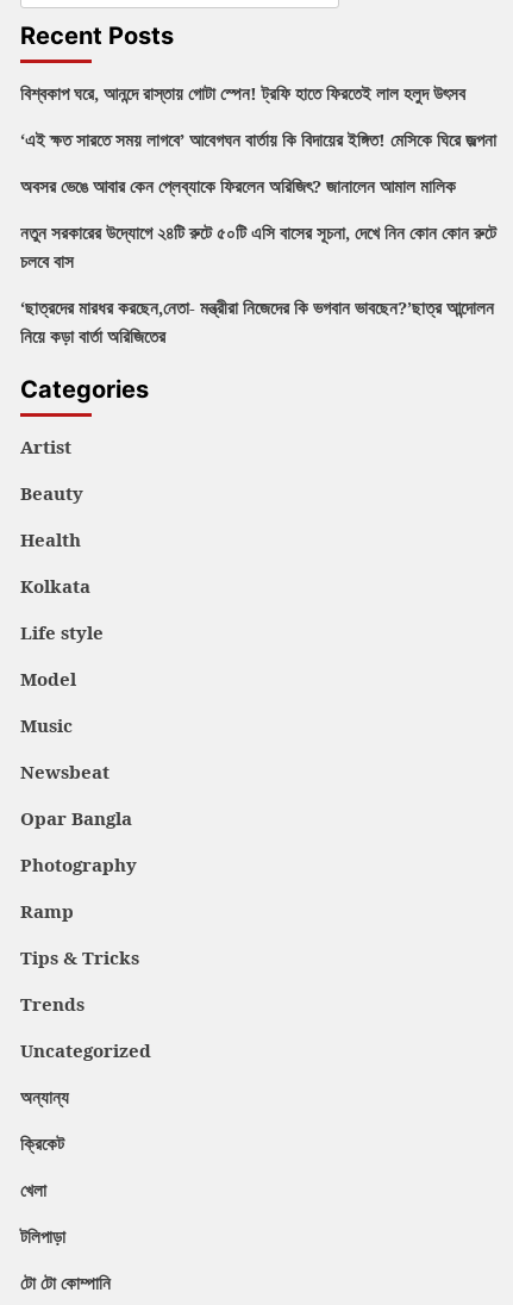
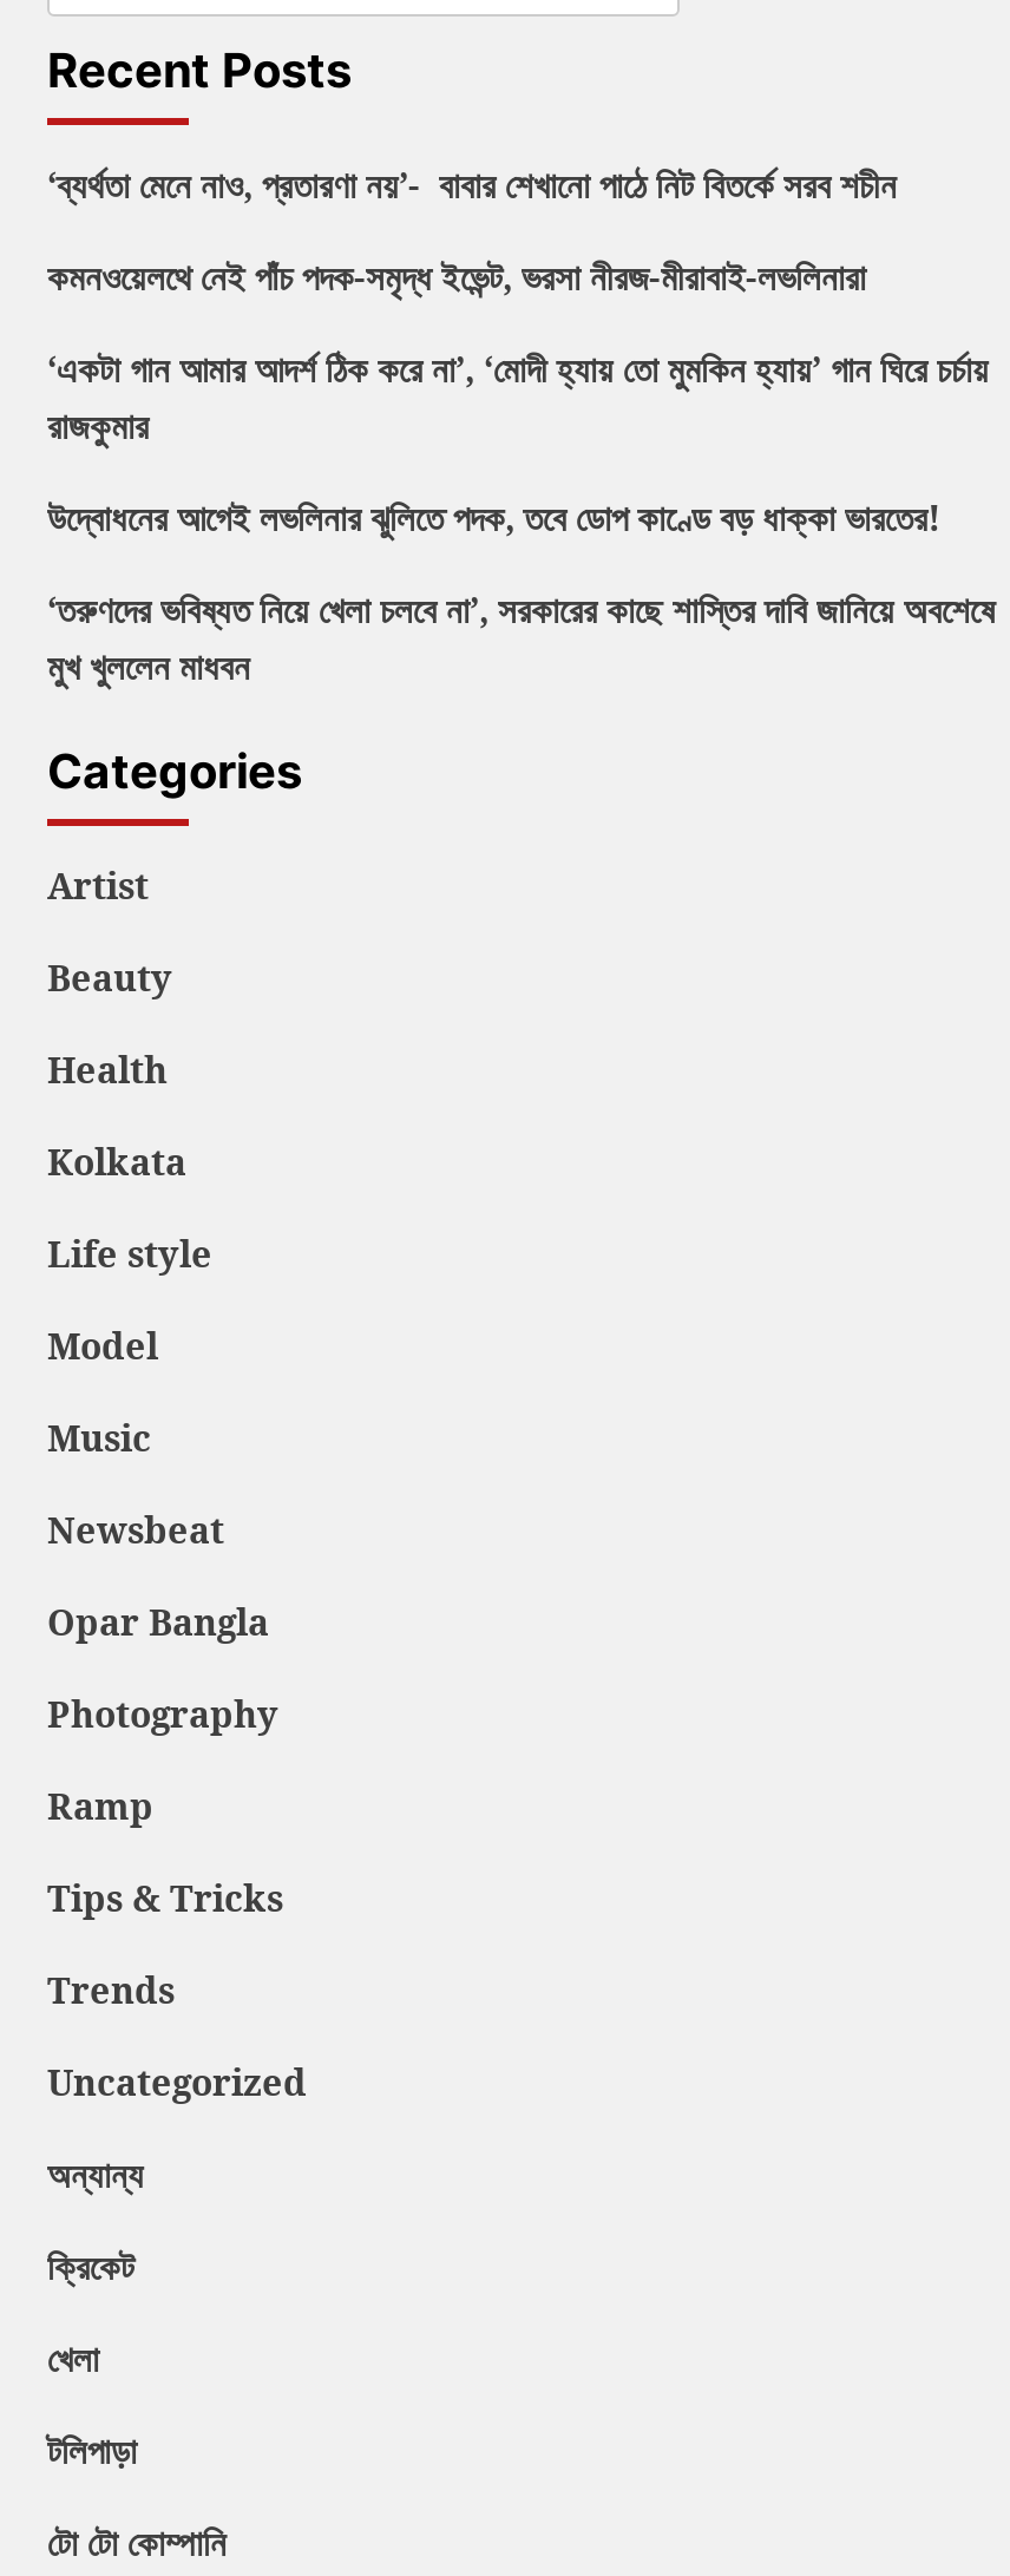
- বিশ্বকাপ ঘরে, আনন্দে রাস্তায় গোটা স্পেন! ট্রফি হাতে ফিরতেই লাল হলুদ উৎসব
+ ‘ব্যর্থতা মেনে নাও, প্রতারণা নয়’- বাবার শেখানো পাঠে নিট বিতর্কে সরব শচীন

- ‘এই ক্ষত সারতে সময় লাগবে’ আবেগঘন বার্তায় কি বিদায়ের ইঙ্গিত! মেসিকে ঘিরে জল্পনা
+ কমনওয়েলথে নেই পাঁচ পদক-সমৃদ্ধ ইভেন্ট, ভরসা নীরজ-মীরাবাই-লভলিনারা

- অবসর ভেঙে আবার কেন প্লেব্যাকে ফিরলেন অরিজিৎ? জানালেন আমাল মালিক
+ ‘একটা গান আমার আদর্শ ঠিক করে না’, ‘মোদী হ্যায় তো মুমকিন হ্যায়’ গান ঘিরে চর্চায়
+ রাজকুমার

- নতুন সরকারের উদ্যোগে ২৪টি রুটে ৫০টি এসি বাসের সূচনা, দেখে নিন কোন কোন রুটে
- চলবে বাস
+ উদ্বোধনের আগেই লভলিনার ঝুলিতে পদক, তবে ডোপ কাণ্ডে বড় ধাক্কা ভারতের!

- ‘ছাত্রদের মারধর করছেন,নেতা- মন্ত্রীরা নিজেদের কি ভগবান ভাবছেন?’ছাত্র আন্দোলন
- নিয়ে কড়া বার্তা অরিজিতের
+ ‘তরুণদের ভবিষ্যত নিয়ে খেলা চলবে না’, সরকারের কাছে শাস্তির দাবি জানিয়ে অবশেষে
+ মুখ খুললেন মাধবন
